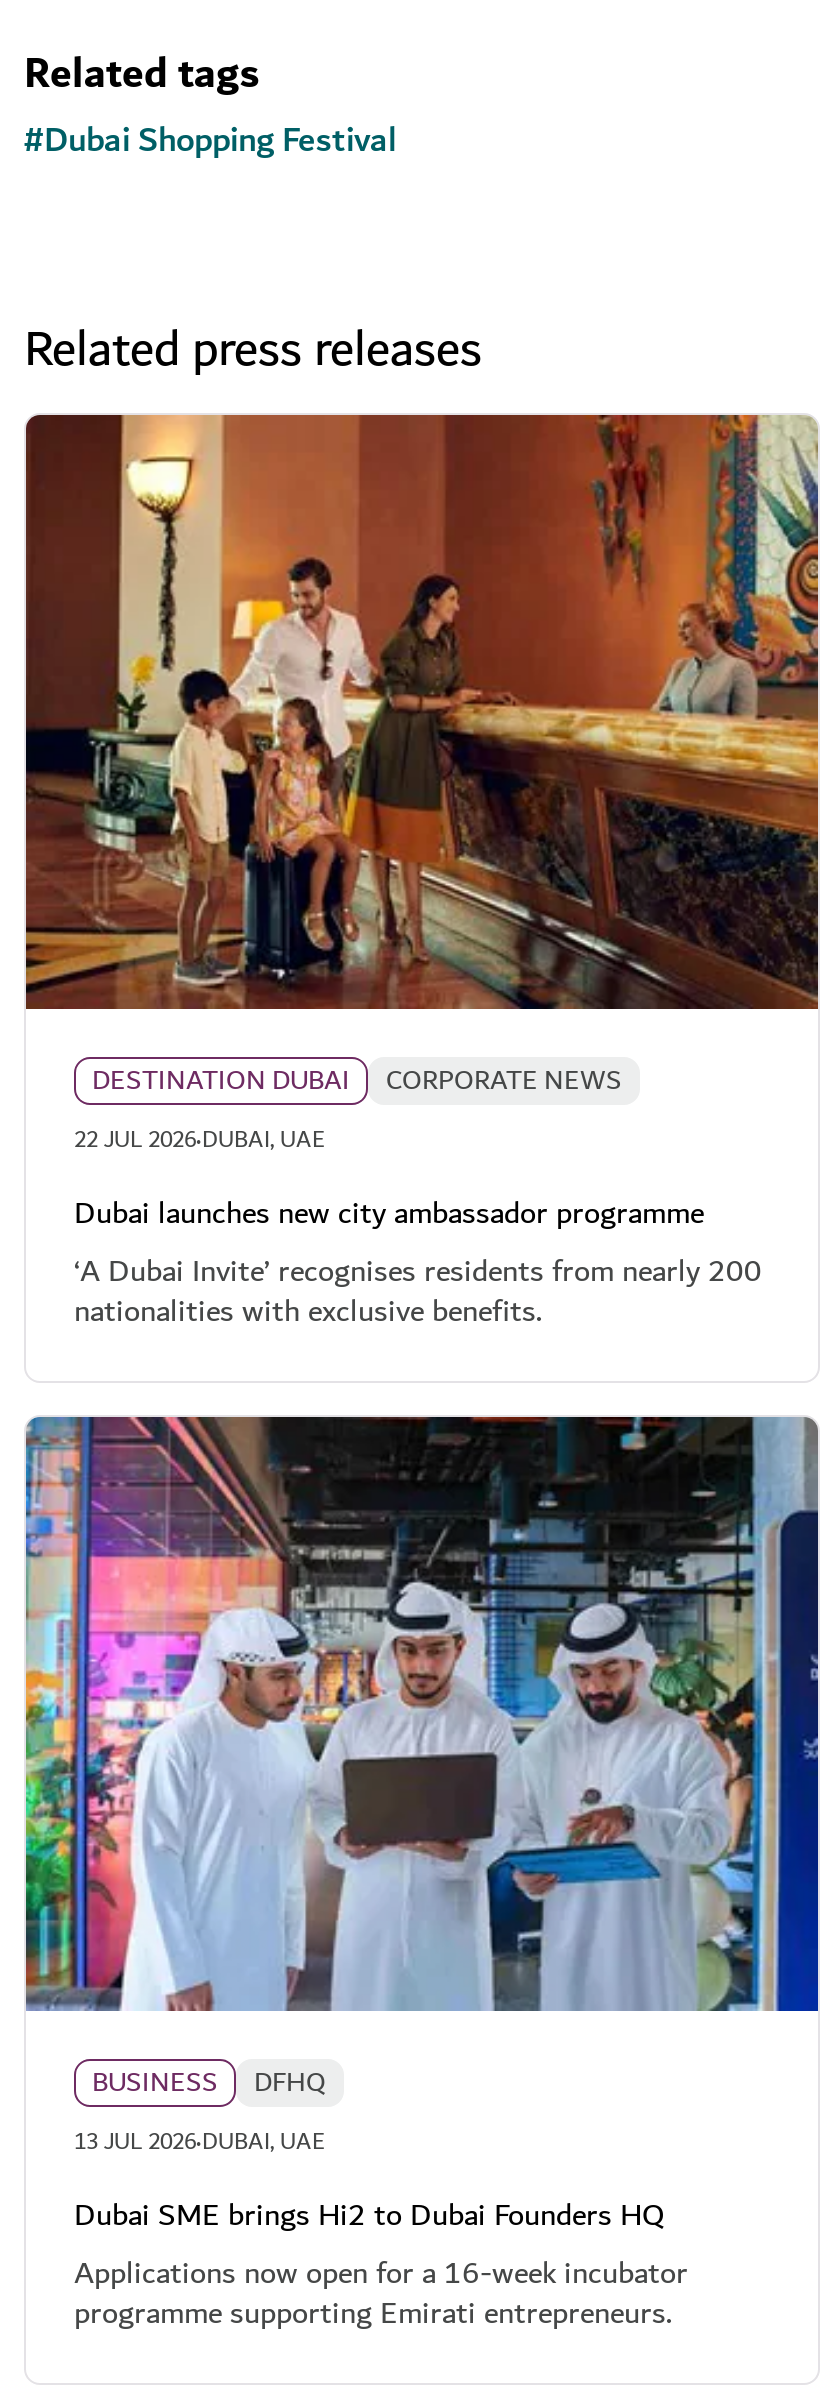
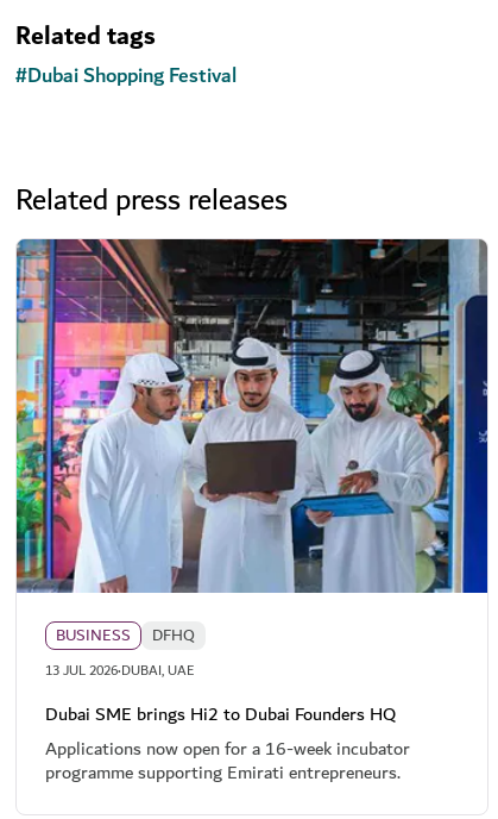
- [image]
- DESTINATION DUBAI
- CORPORATE NEWS
- 22 JUL 2026·DUBAI, UAE
- Dubai launches new city ambassador programme
- ‘A Dubai Invite’ recognises residents from nearly 200
- nationalities with exclusive benefits.
